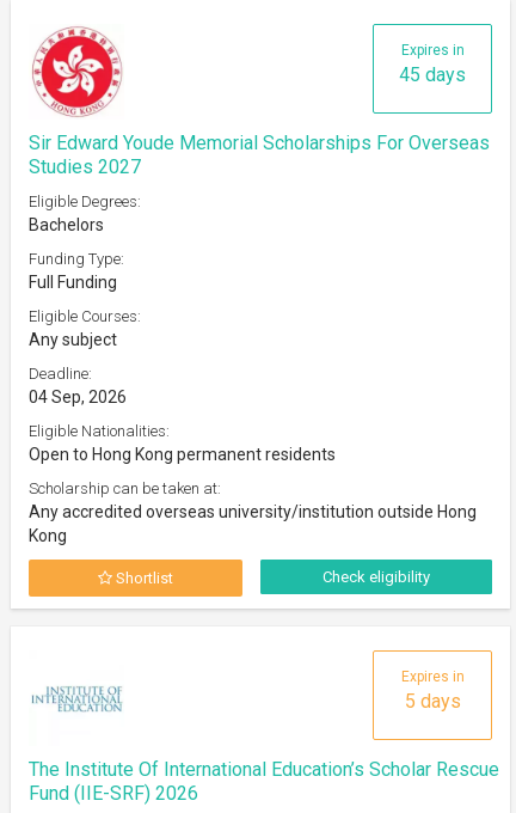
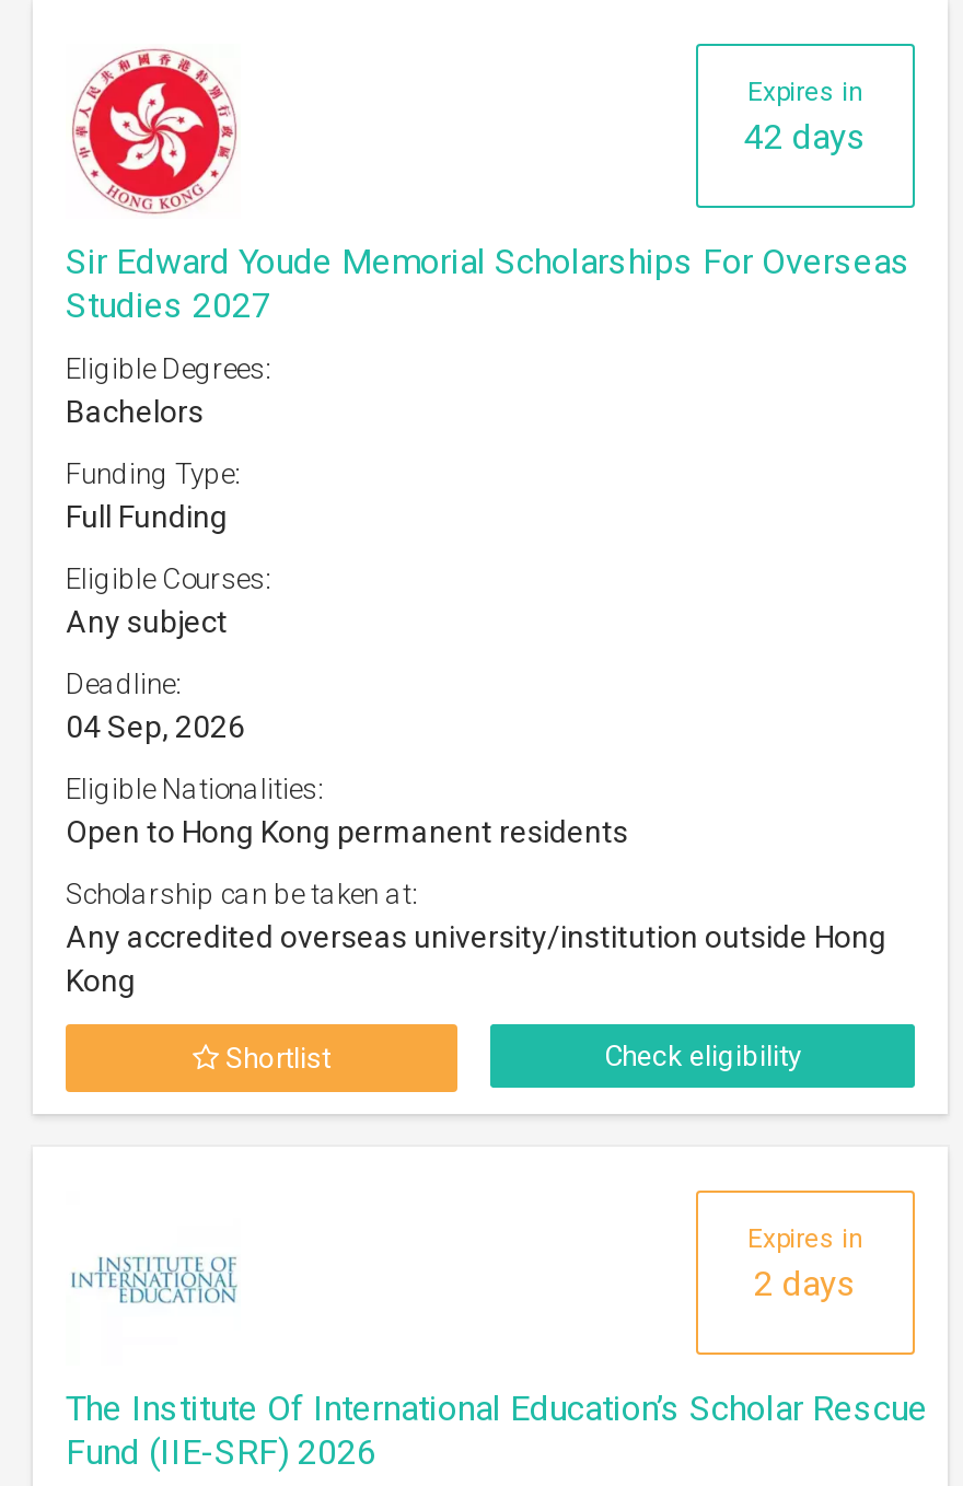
- 45 days
+ 42 days

- 5 days
+ 2 days
